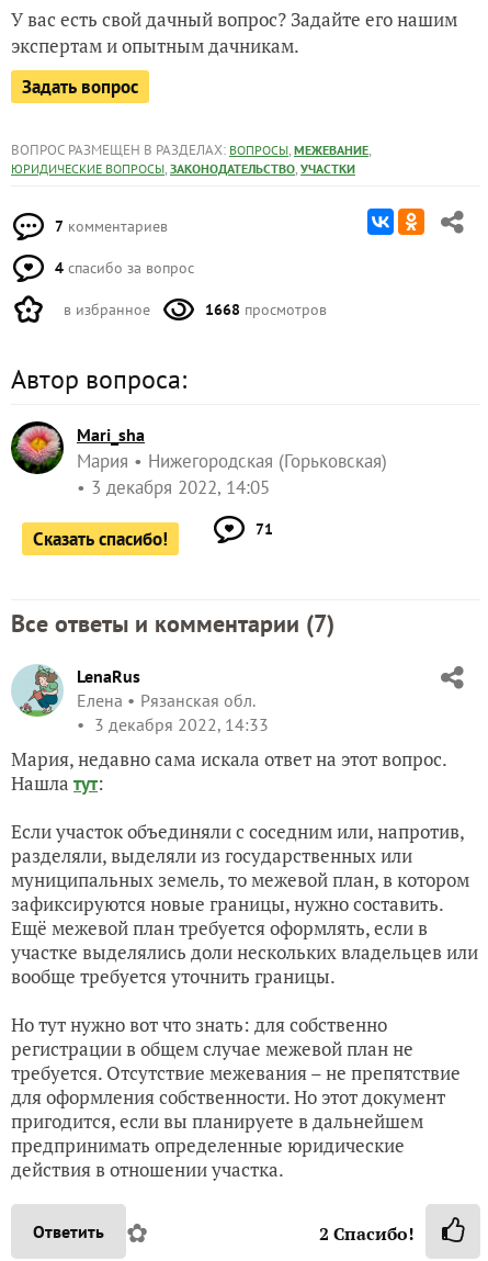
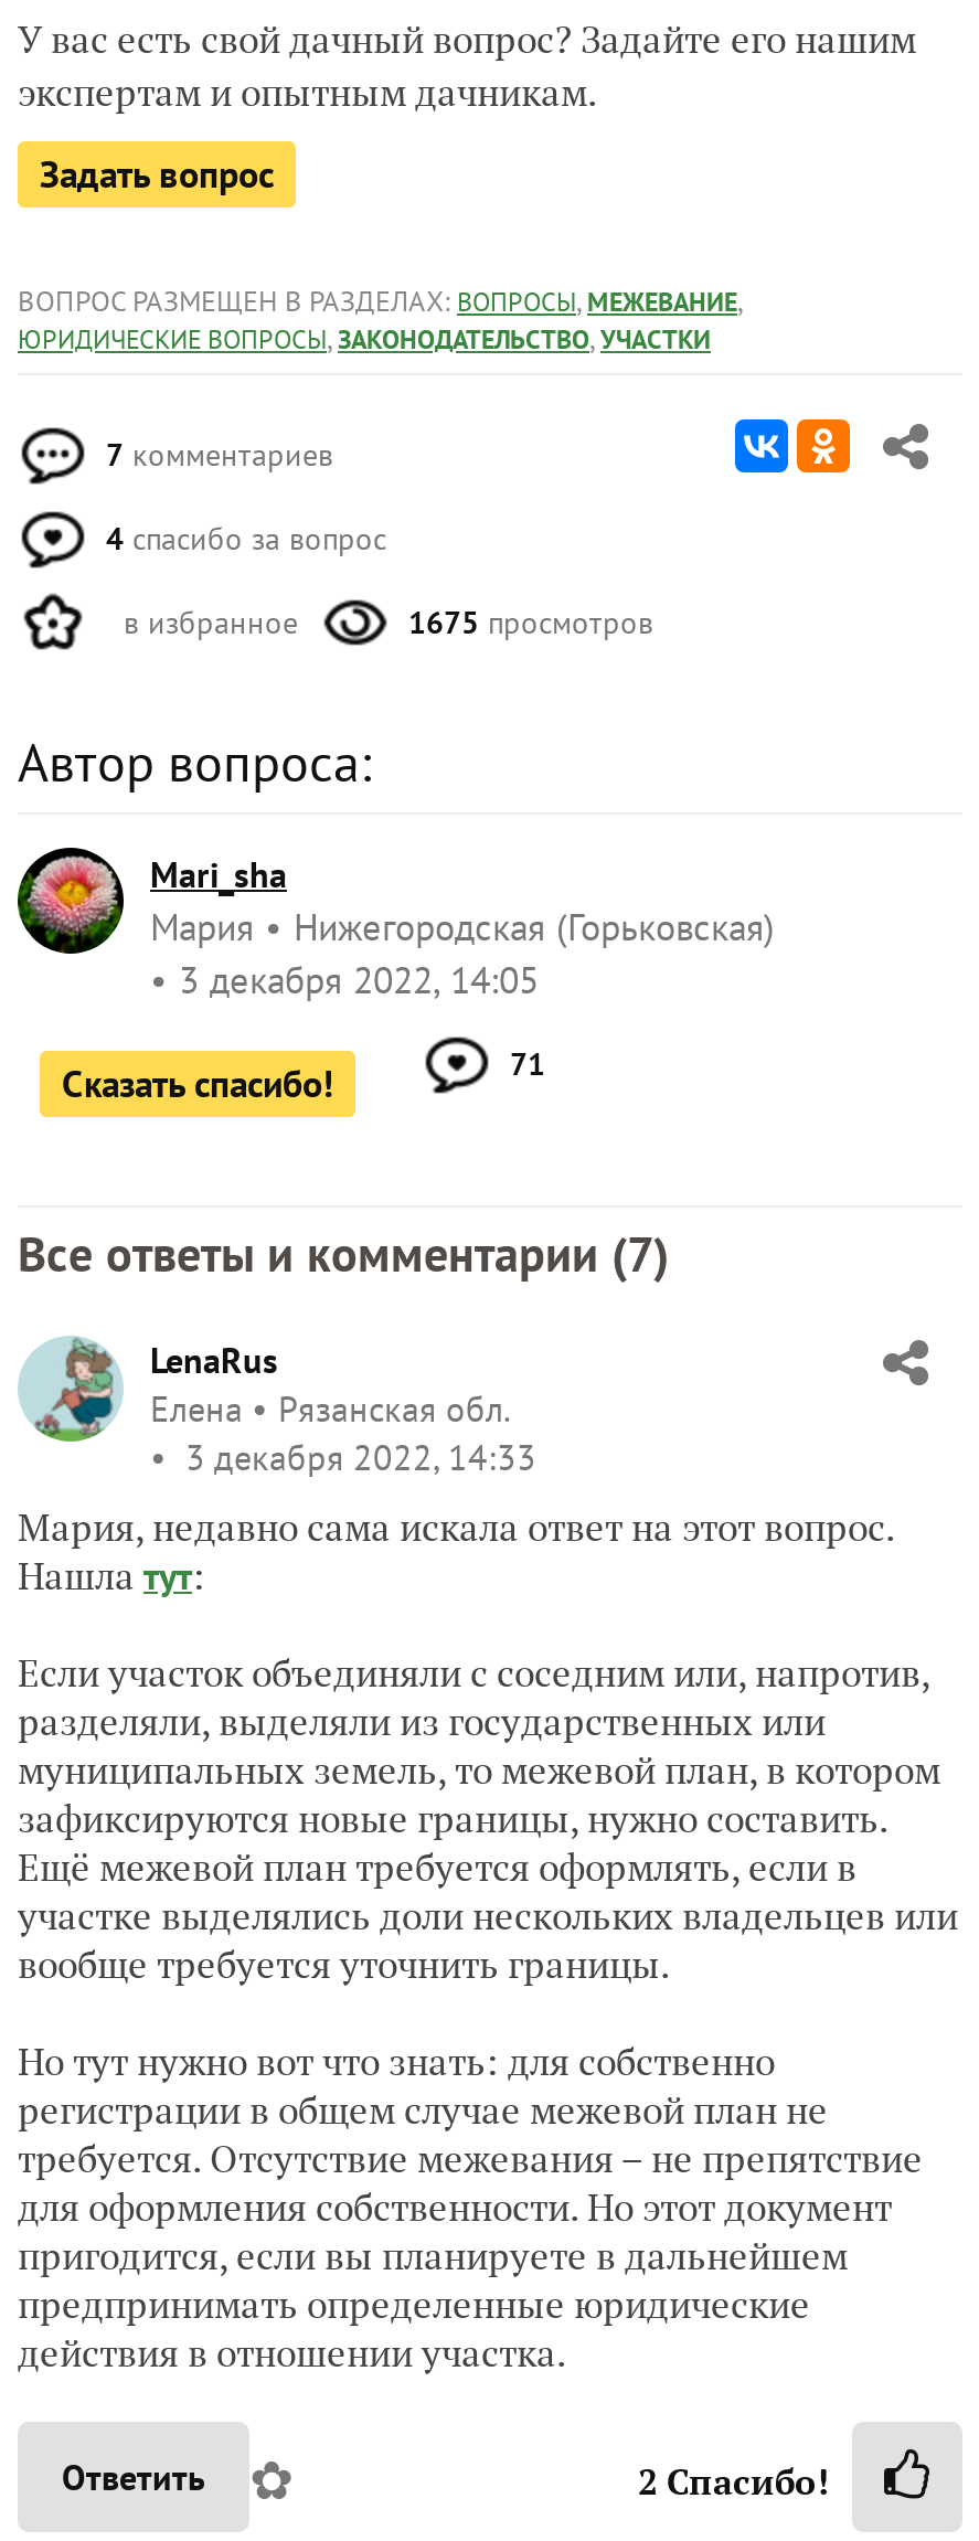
- 1668 просмотров
+ 1675 просмотров
